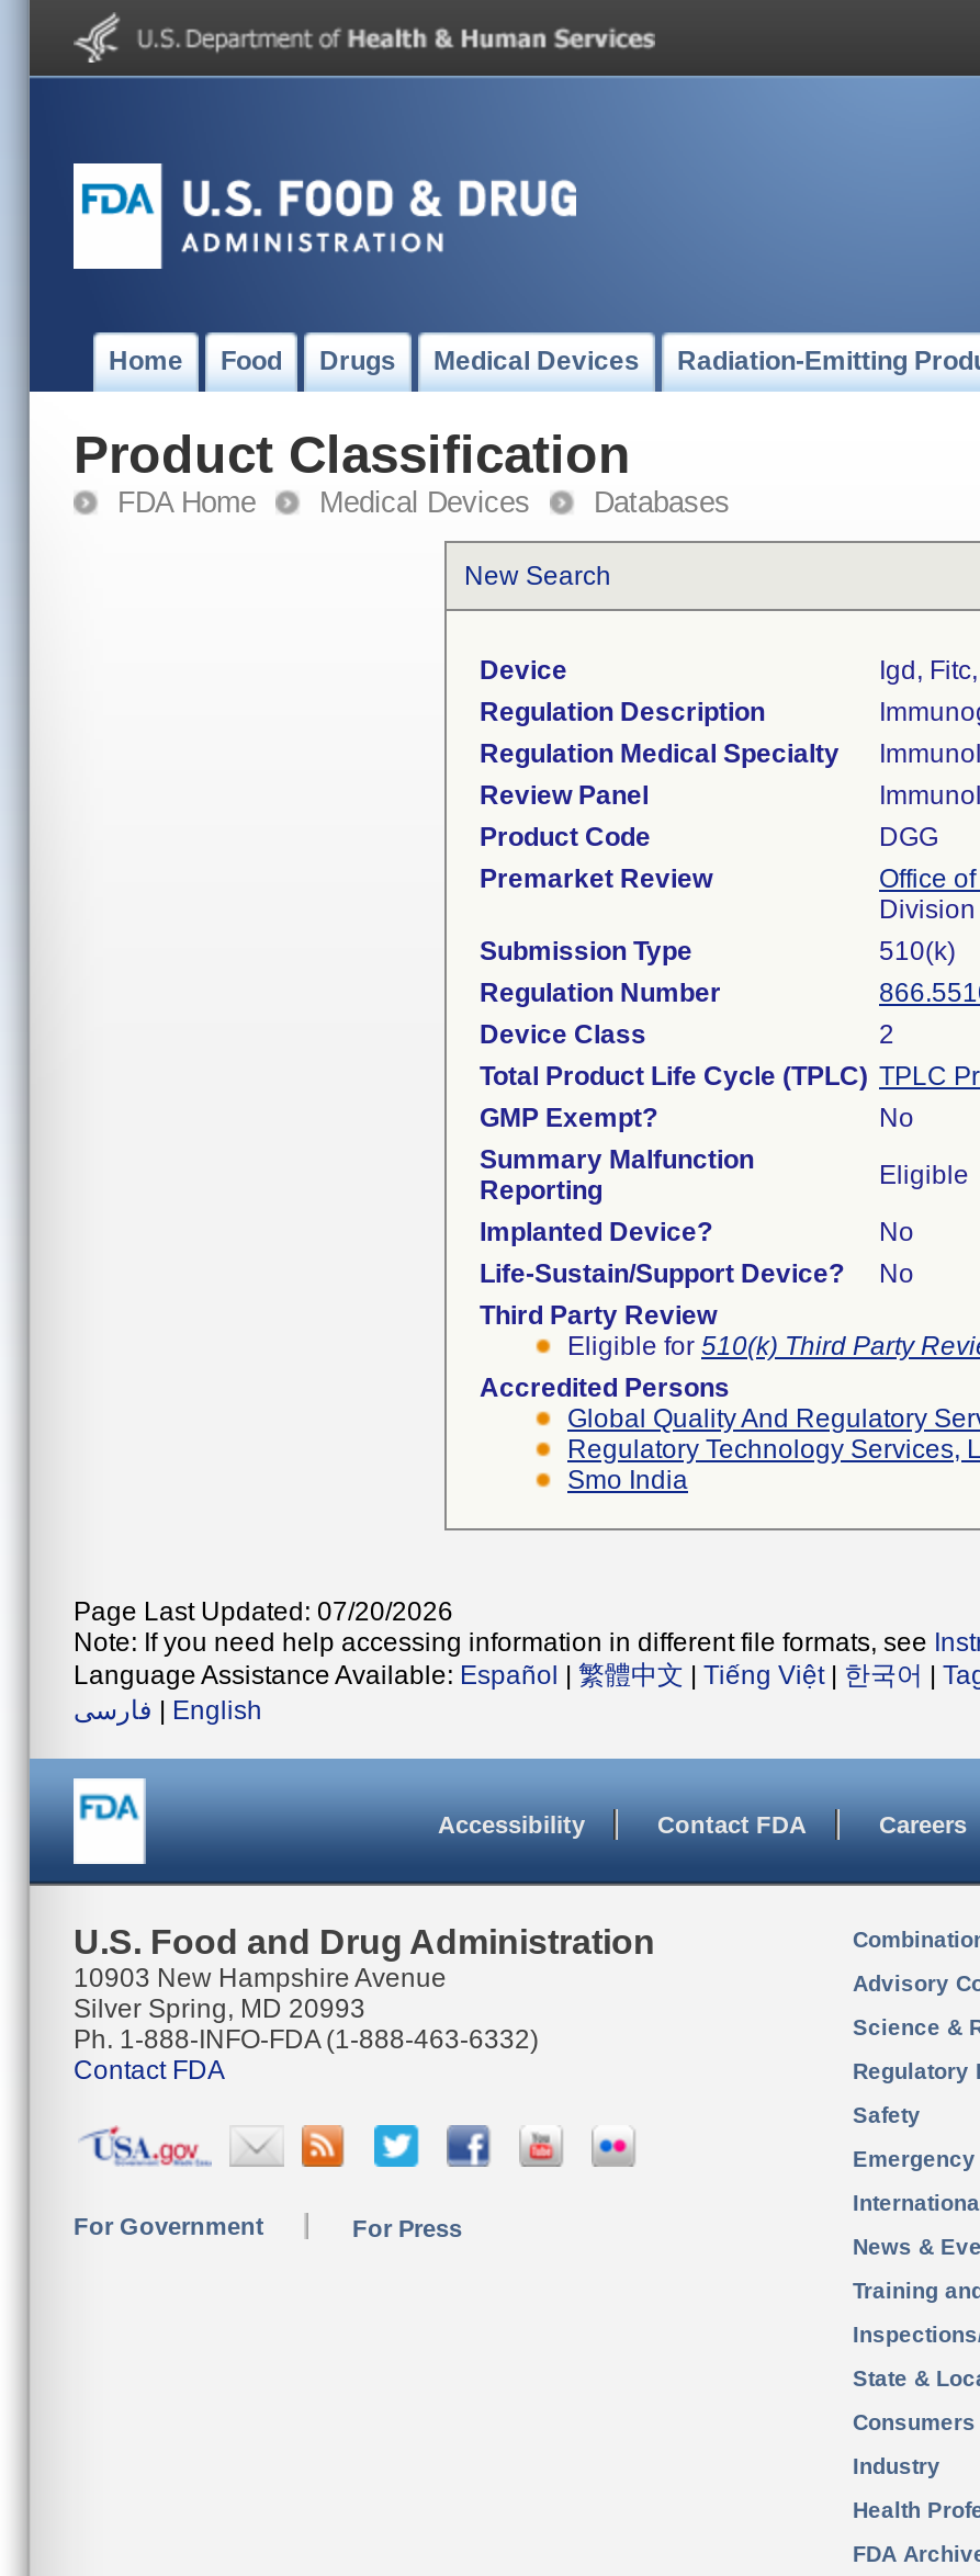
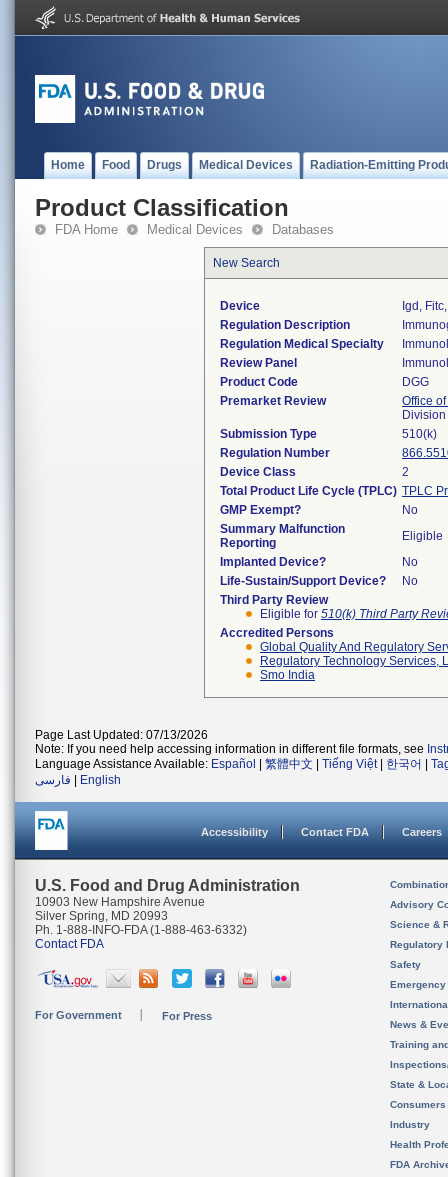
- Page Last Updated: 07/20/2026
+ Page Last Updated: 07/13/2026
